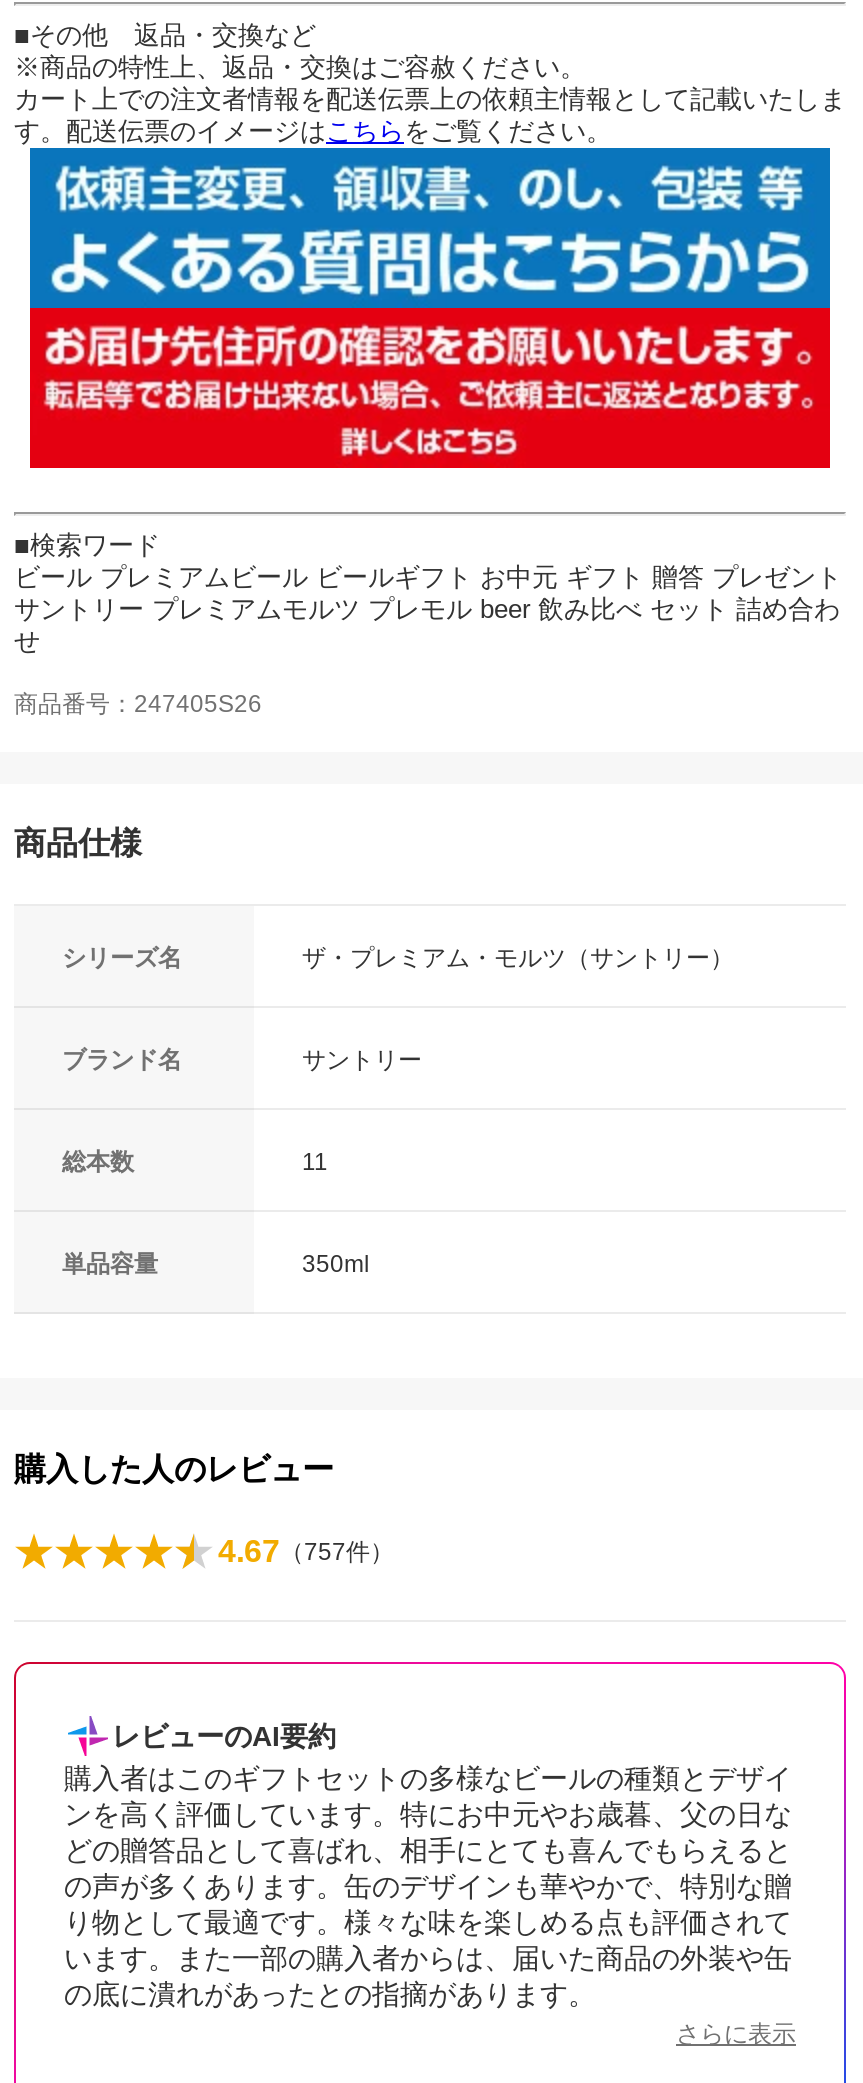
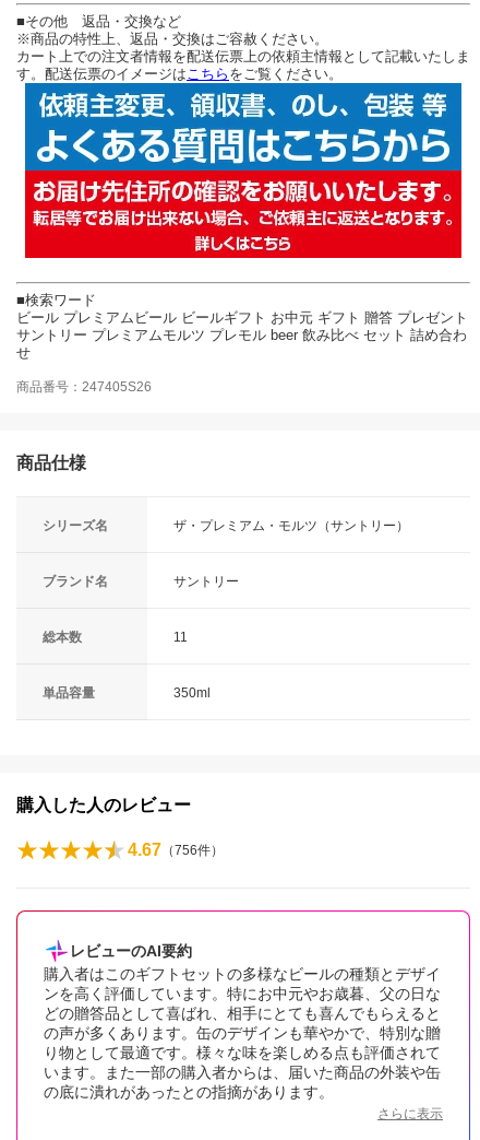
- 4.67（757件）
+ 4.67（756件）
